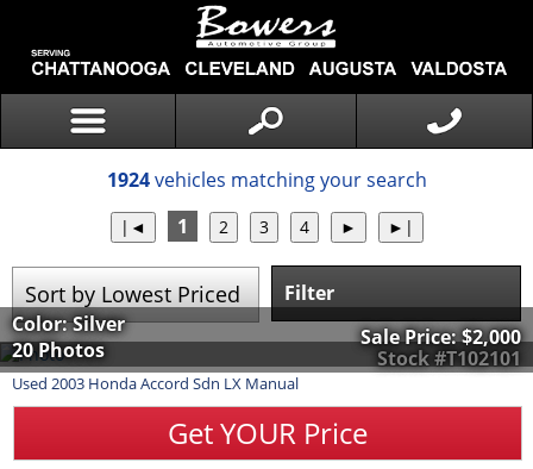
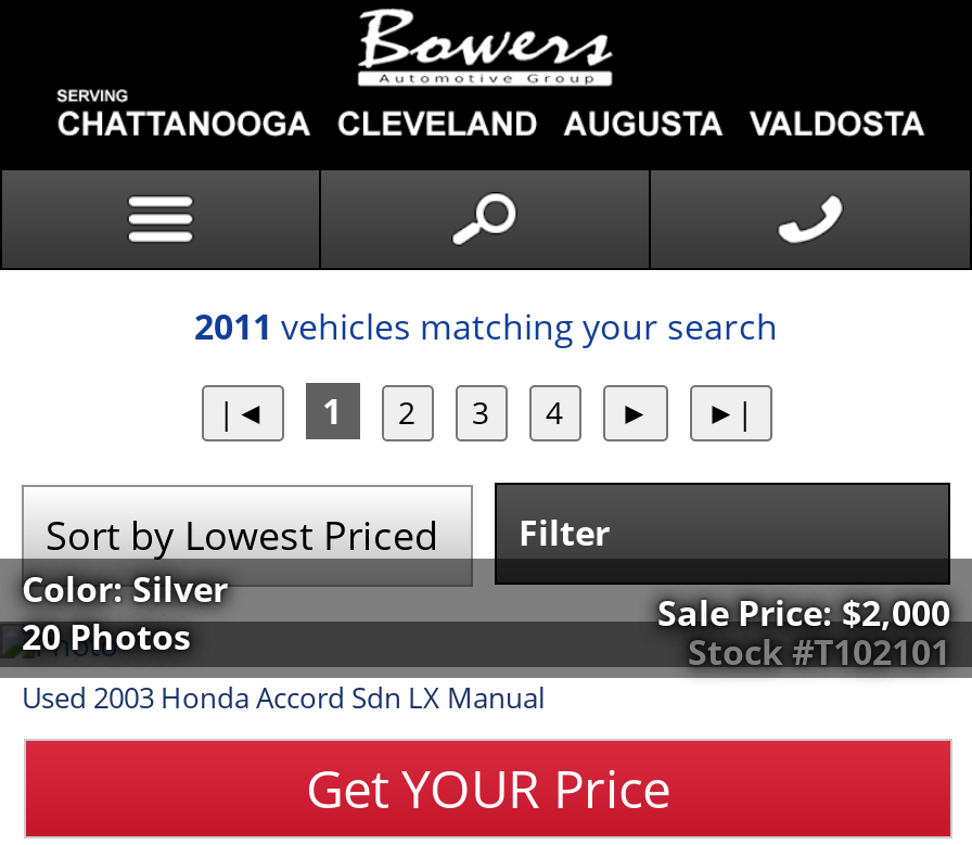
- 1924 vehicles matching your search
+ 2011 vehicles matching your search
